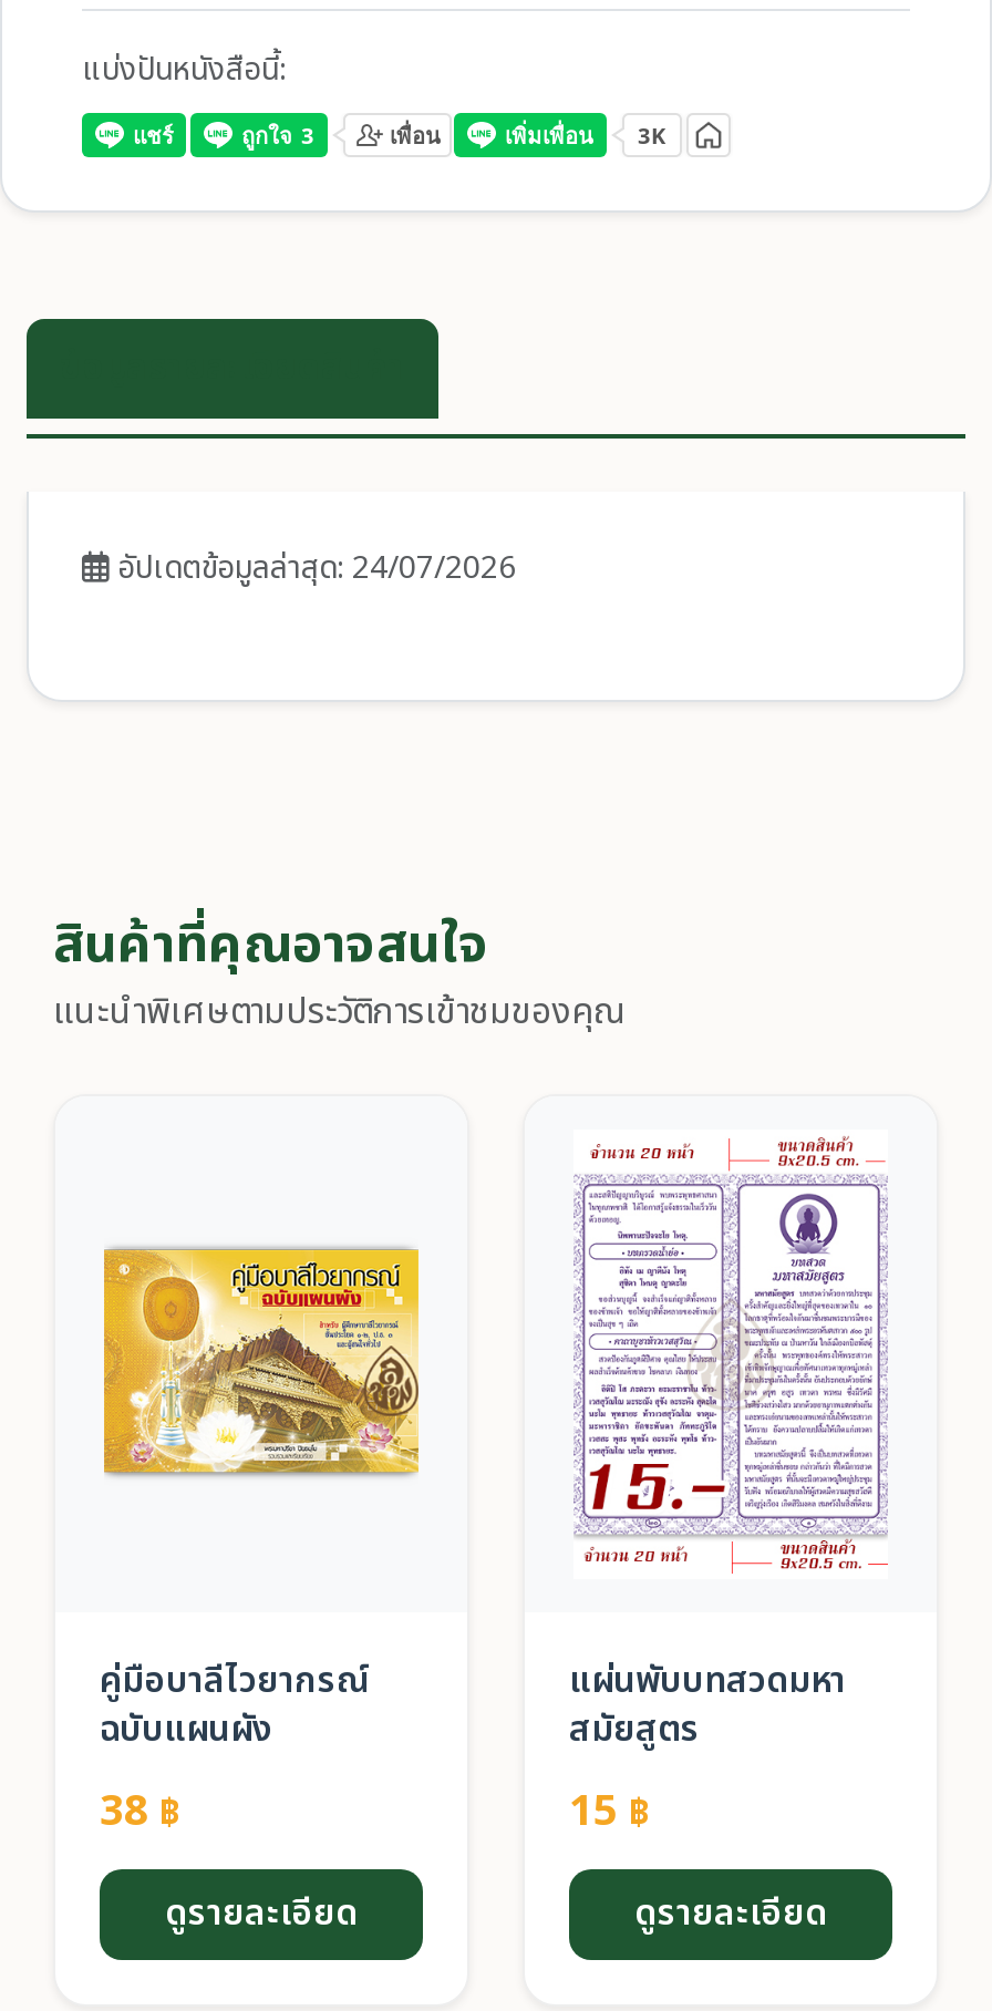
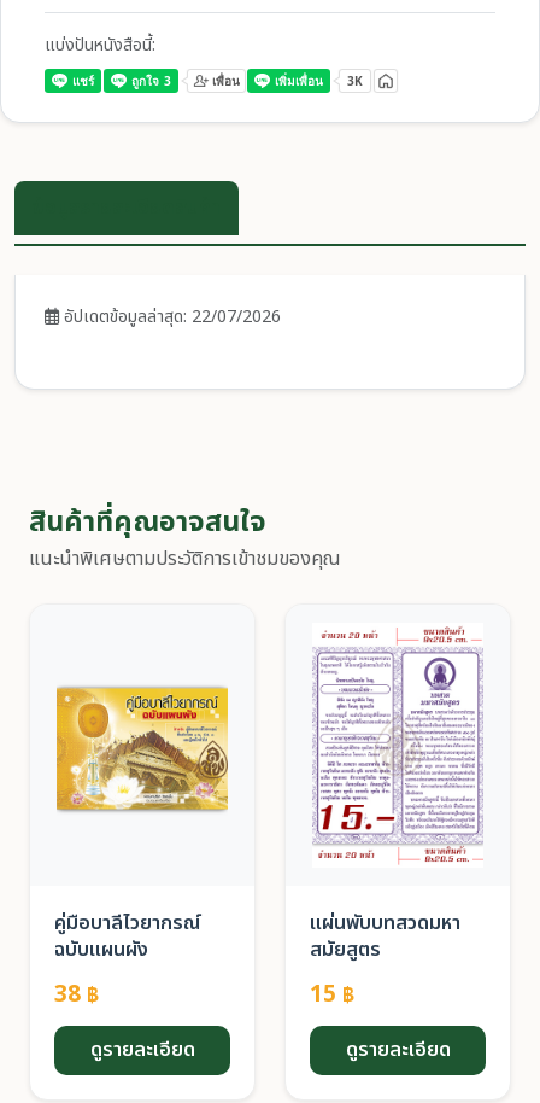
- อัปเดตข้อมูลล่าสุด: 24/07/2026
+ อัปเดตข้อมูลล่าสุด: 22/07/2026
